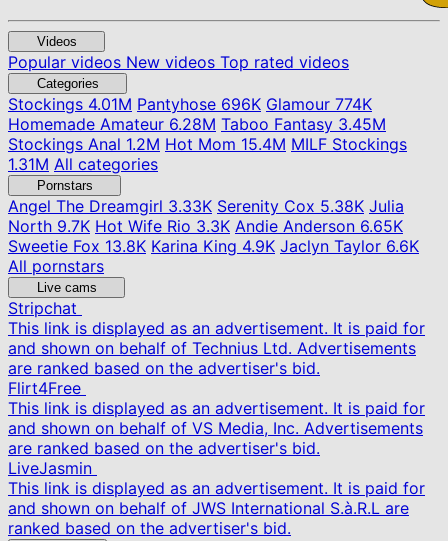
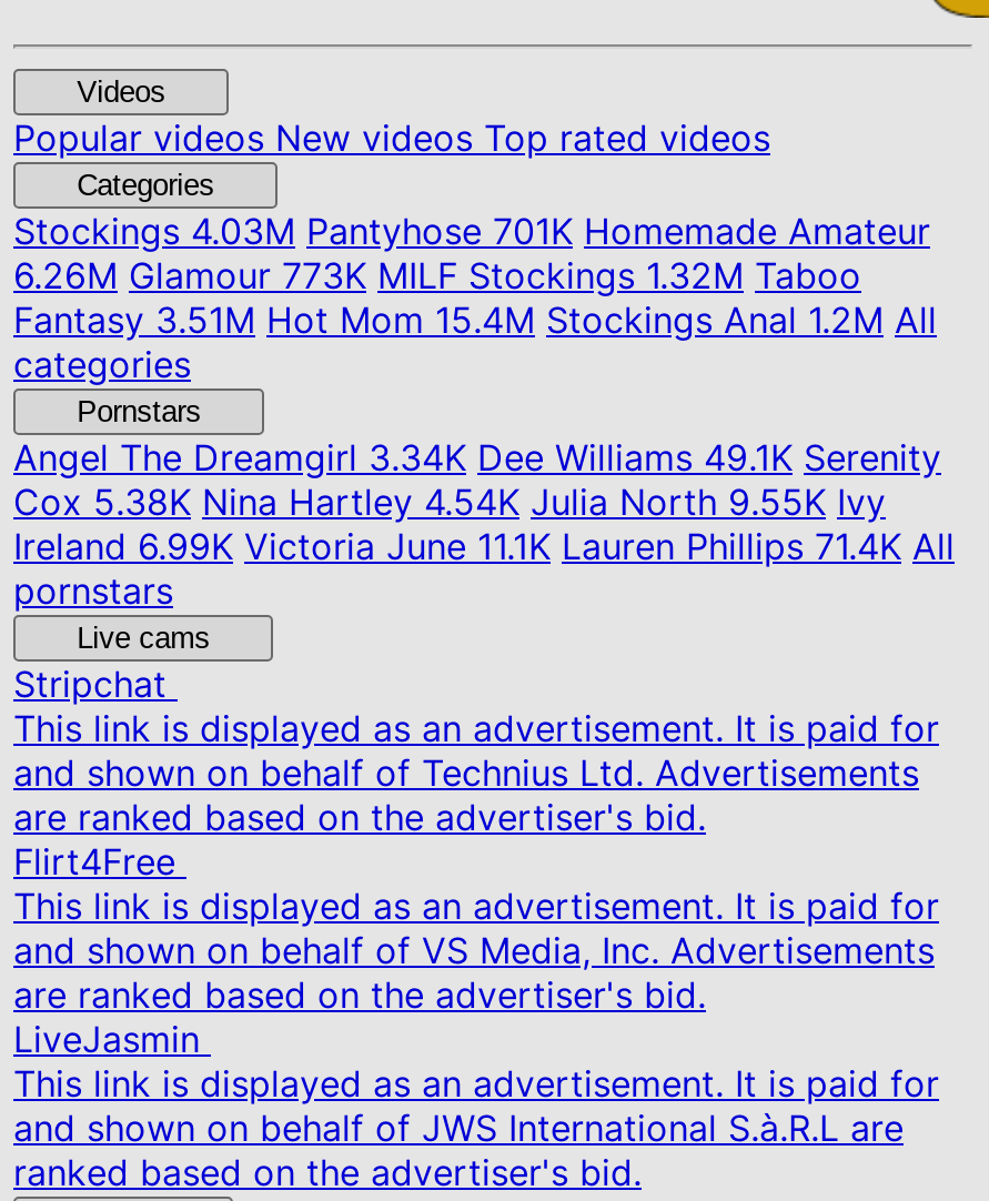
- Stockings4.01M Pantyhose 696K Glamour 774K
- Homemade Amateur 6.28M Taboo Fantasy 3.45M
- Stockings Anal 1.2M Hot Mom 15.4M MILF Stockings
- 1.31M All categories
+ Stockings4.03M Pantyhose 701K Homemade Amateur
+ 6.26M Glamour 773K MILF Stockings 1.32M Taboo
+ Fantasy 3.51M Hot Mom 15.4M Stockings Anal 1.2M All
+ categories

- Angel The Dreamgirl 3.33K Serenity Cox 5.38K Julia
- North 9.7K Hot Wife Rio 3.3K Andie Anderson 6.65K
- Sweetie Fox 13.8K Karina King 4.9K Jaclyn Taylor 6.6K
- All pornstars
+ Angel The Dreamgirl 3.34K Dee Williams 49.1K Serenity
+ Cox 5.38K Nina Hartley 4.54K Julia North 9.55K Ivy
+ Ireland 6.99K Victoria June 11.1K Lauren Phillips 71.4K All
+ pornstars
